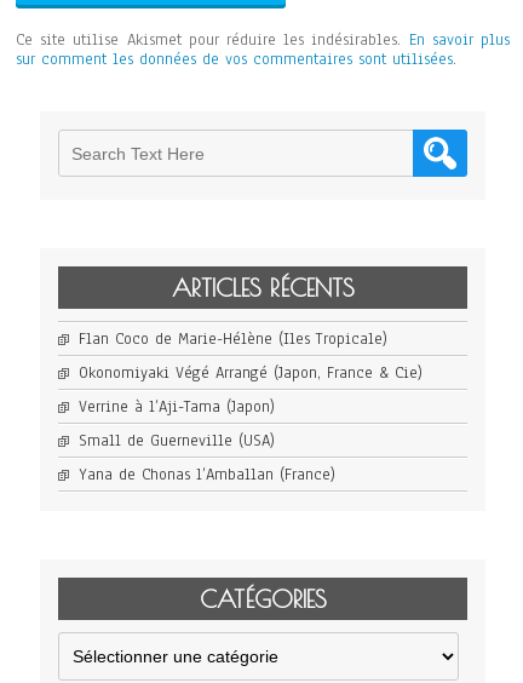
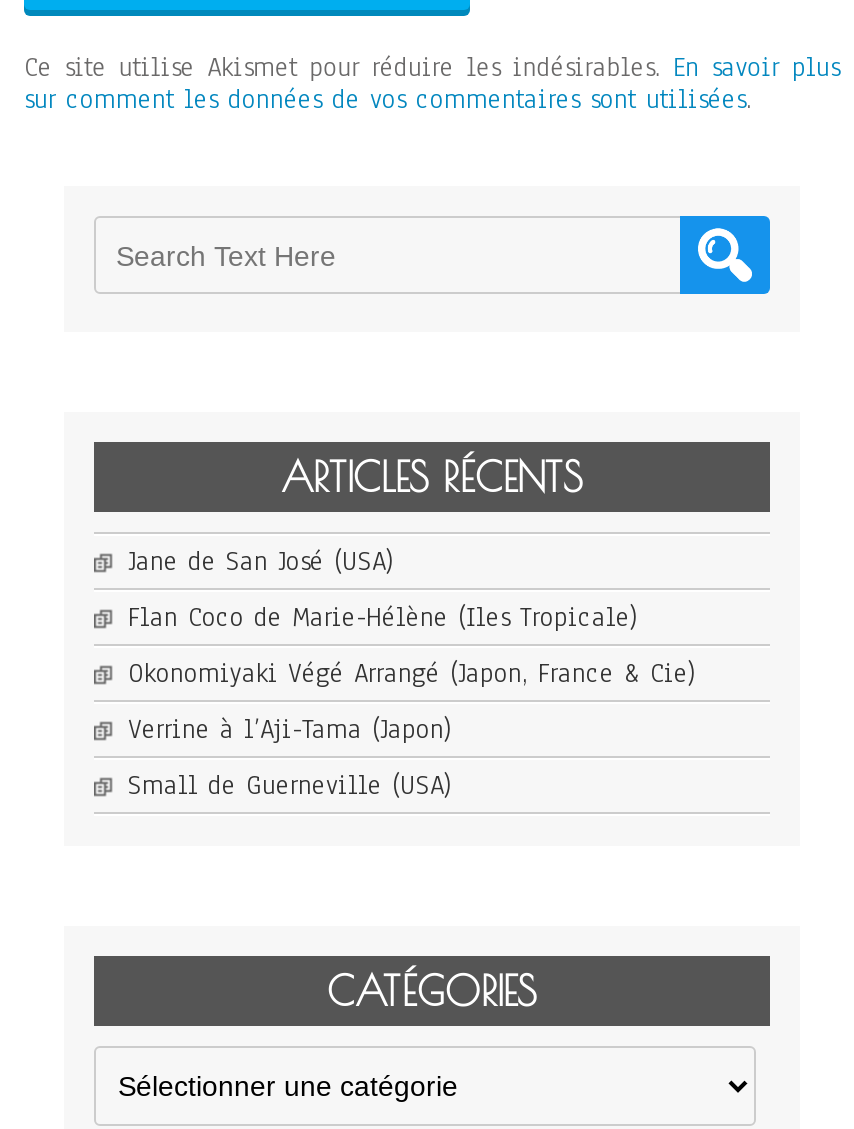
+ Jane de San José (USA)

moved down: Flan Coco de Marie-Hélène (Iles Tropicale) | Okonomiyaki Végé Arrangé (Japon, France & Cie) | Verrine à l’Aji-Tama (Japon) | Small de Guerneville (USA)

- Yana de Chonas l’Amballan (France)
